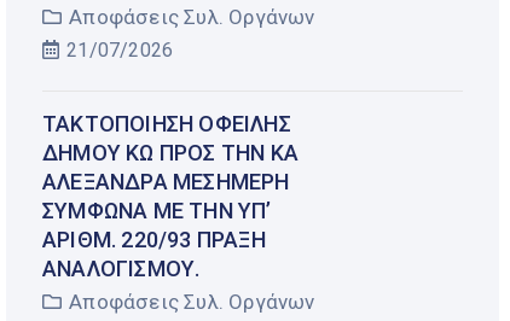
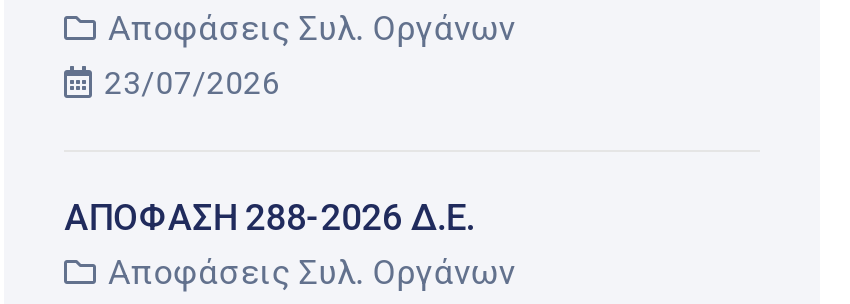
- 21/07/2026
+ 23/07/2026

- ΤΑΚΤΟΠΟΊΗΣΗ ΟΦΕΙΛΉΣ
- ΔΉΜΟΥ ΚΩ ΠΡΟΣ ΤΗΝ ΚΑ
- ΑΛΕΞΆΝΔΡΑ ΜΕΣΗΜΈΡΗ
- ΣΎΜΦΩΝΑ ΜΕ ΤΗΝ ΥΠ’
- ΑΡΙΘΜ. 220/93 ΠΡΆΞΗ
- ΑΝΑΛΟΓΙΣΜΟΎ.
+ ΑΠΌΦΑΣΗ 288-2026 Δ.Ε.
